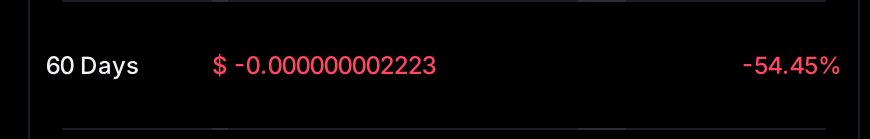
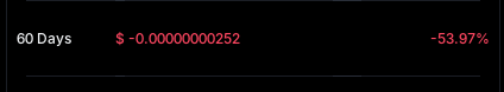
- $ -0.000000002223
+ $ -0.00000000252

- -54.45%
+ -53.97%
